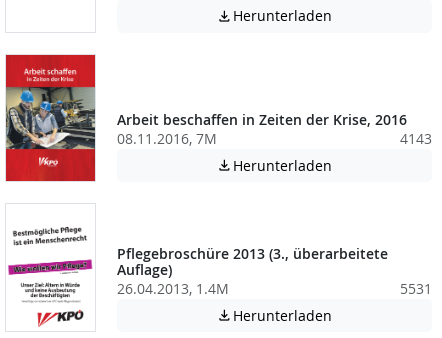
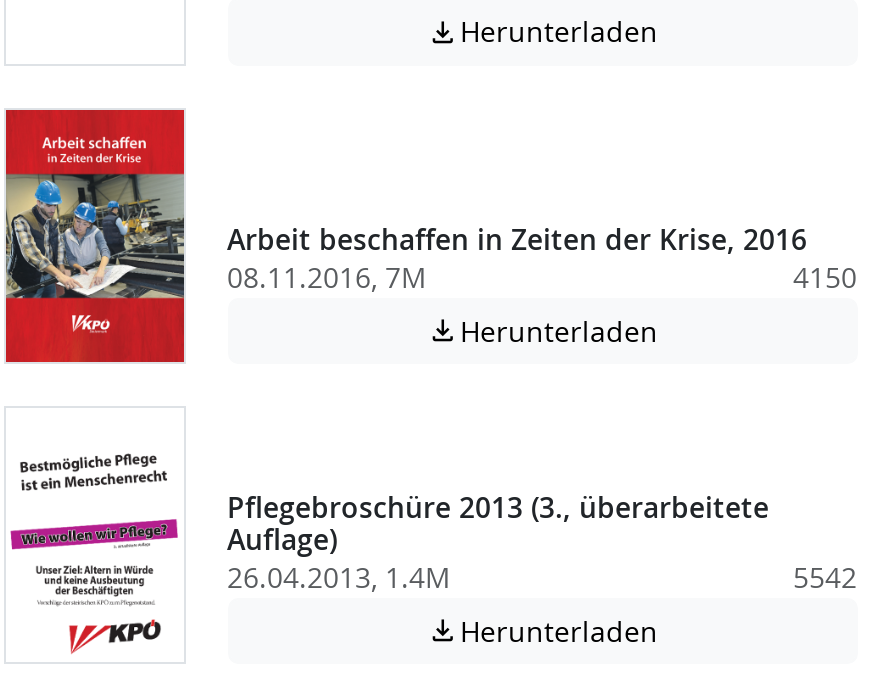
- 4143
+ 4150

- 5531
+ 5542
